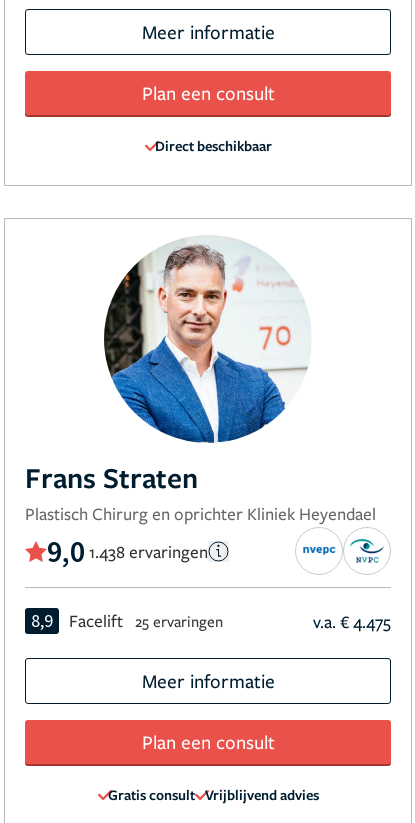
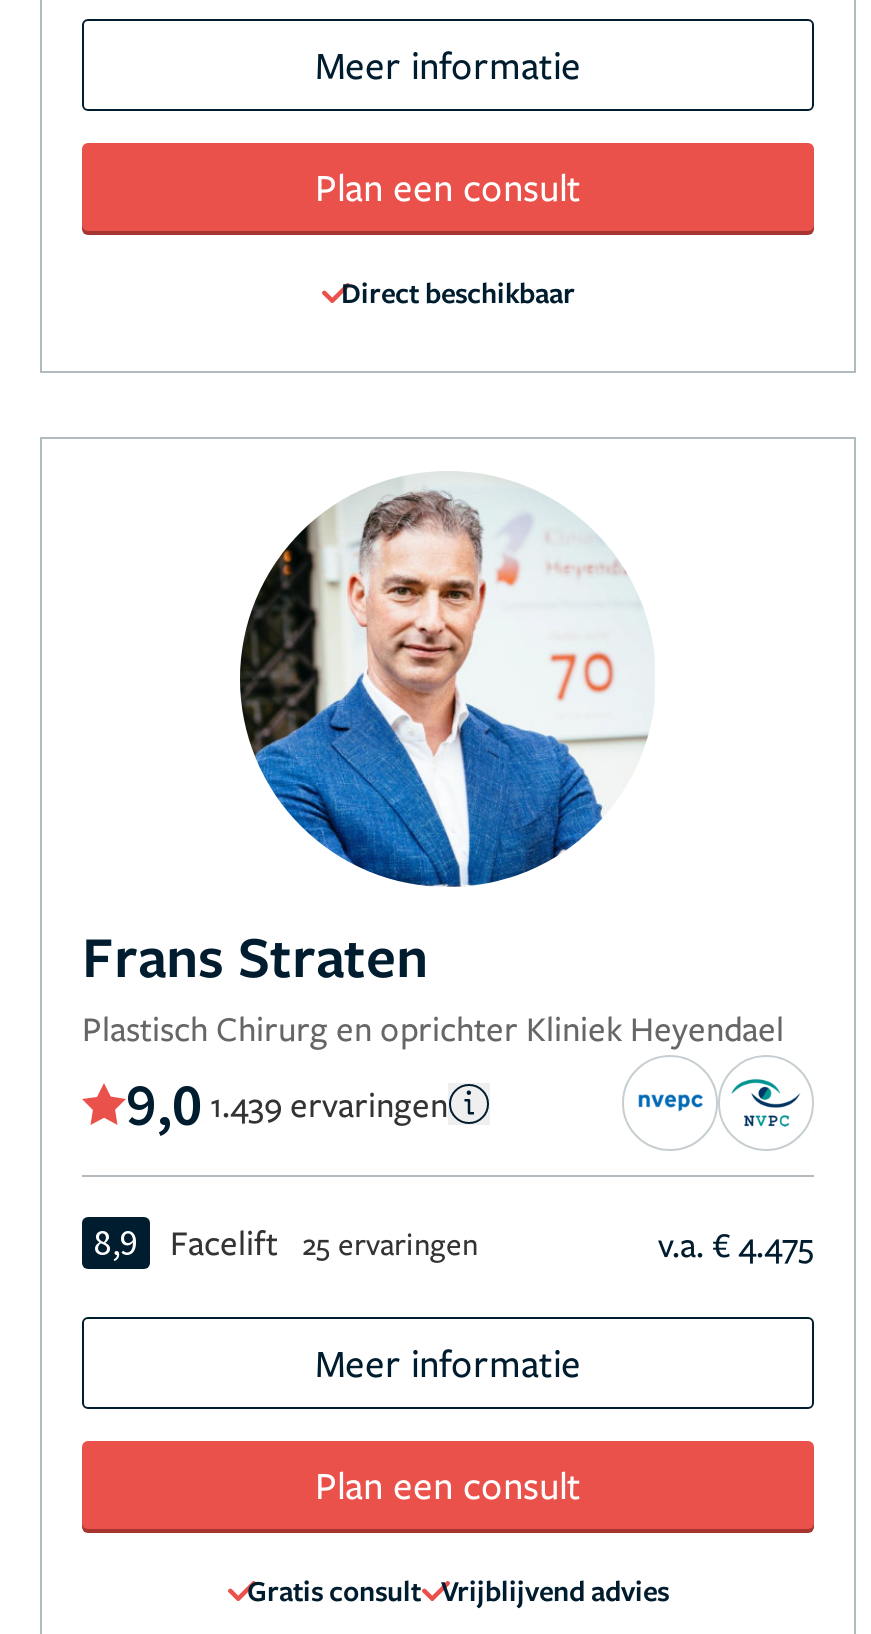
- 9,0 1.438 ervaringen
+ 9,0 1.439 ervaringen
